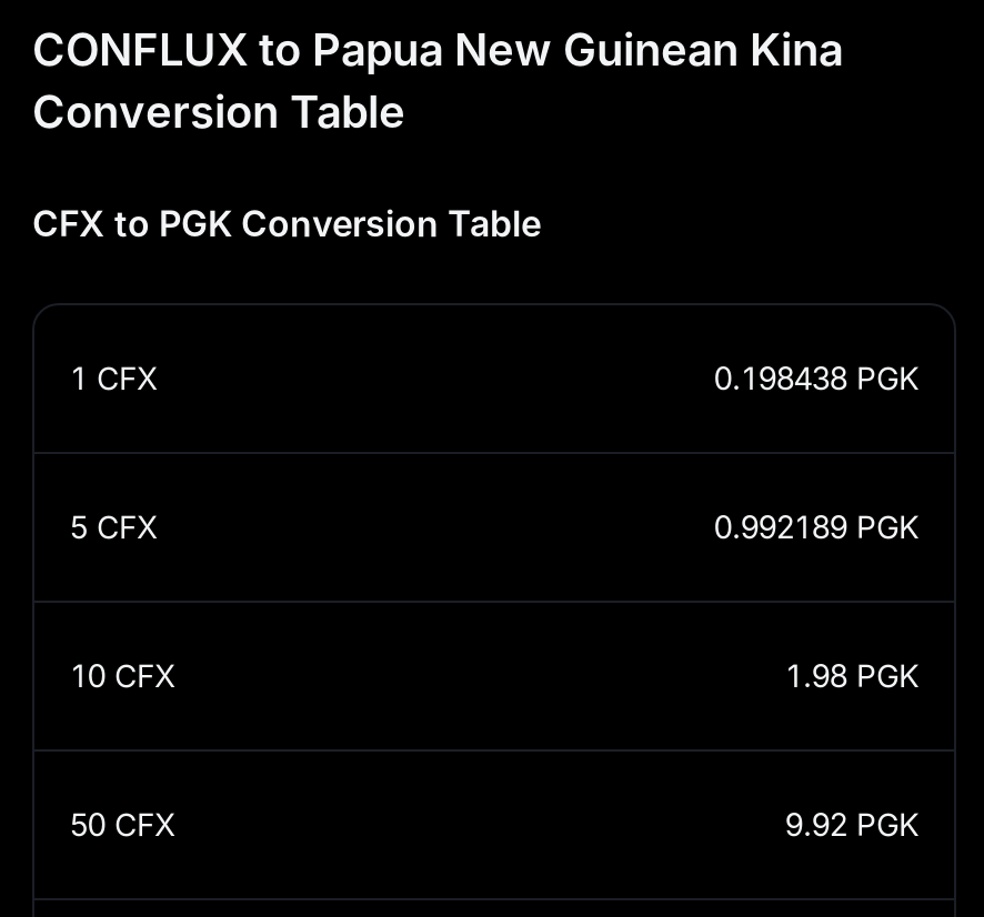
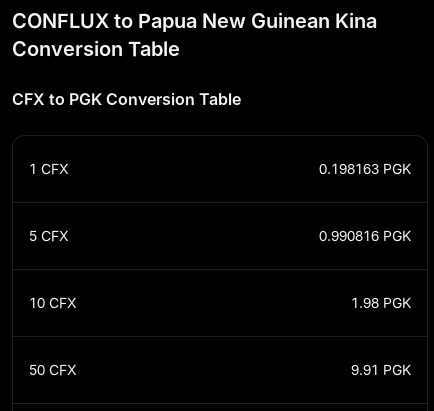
- 0.198438 PGK
+ 0.198163 PGK

- 0.992189 PGK
+ 0.990816 PGK

- 9.92 PGK
+ 9.91 PGK
